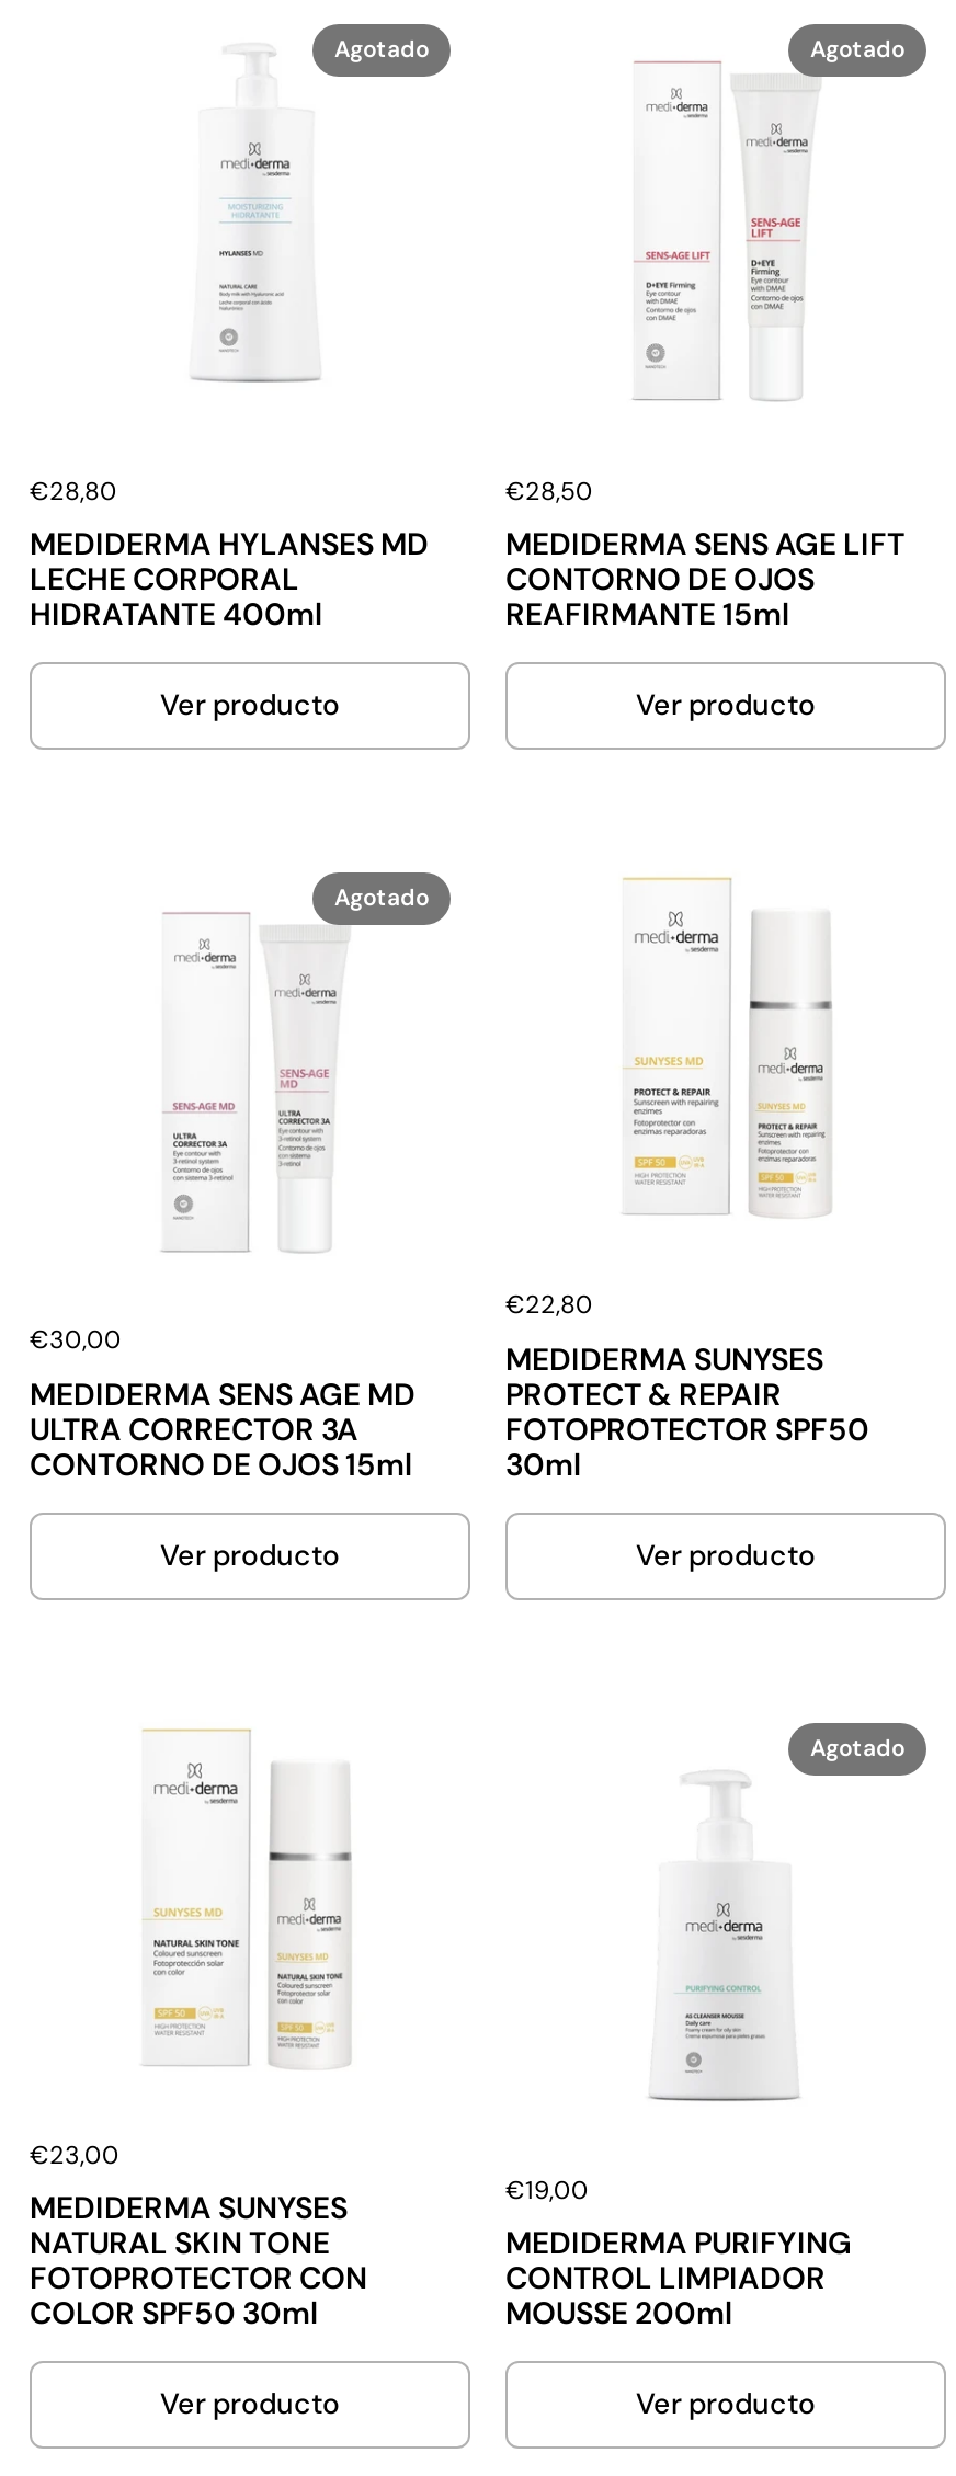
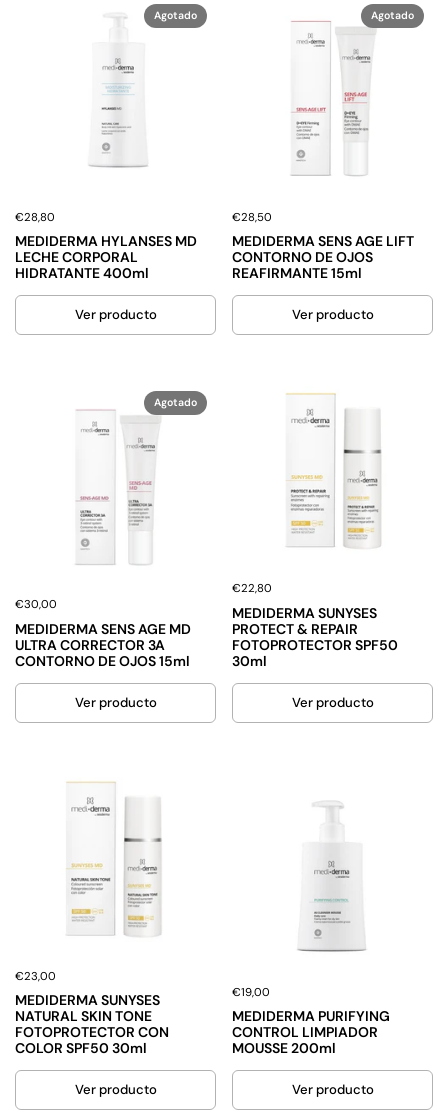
- Agotado
